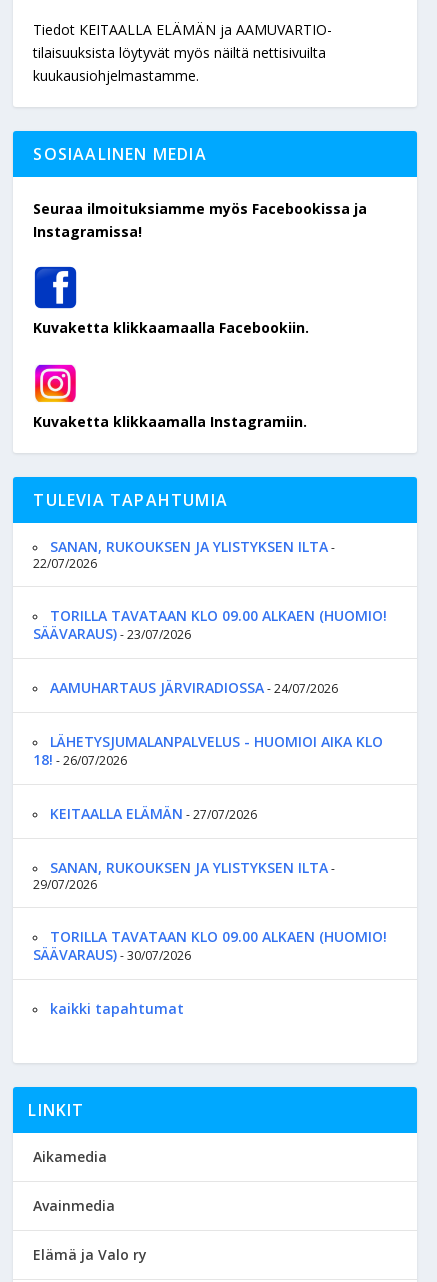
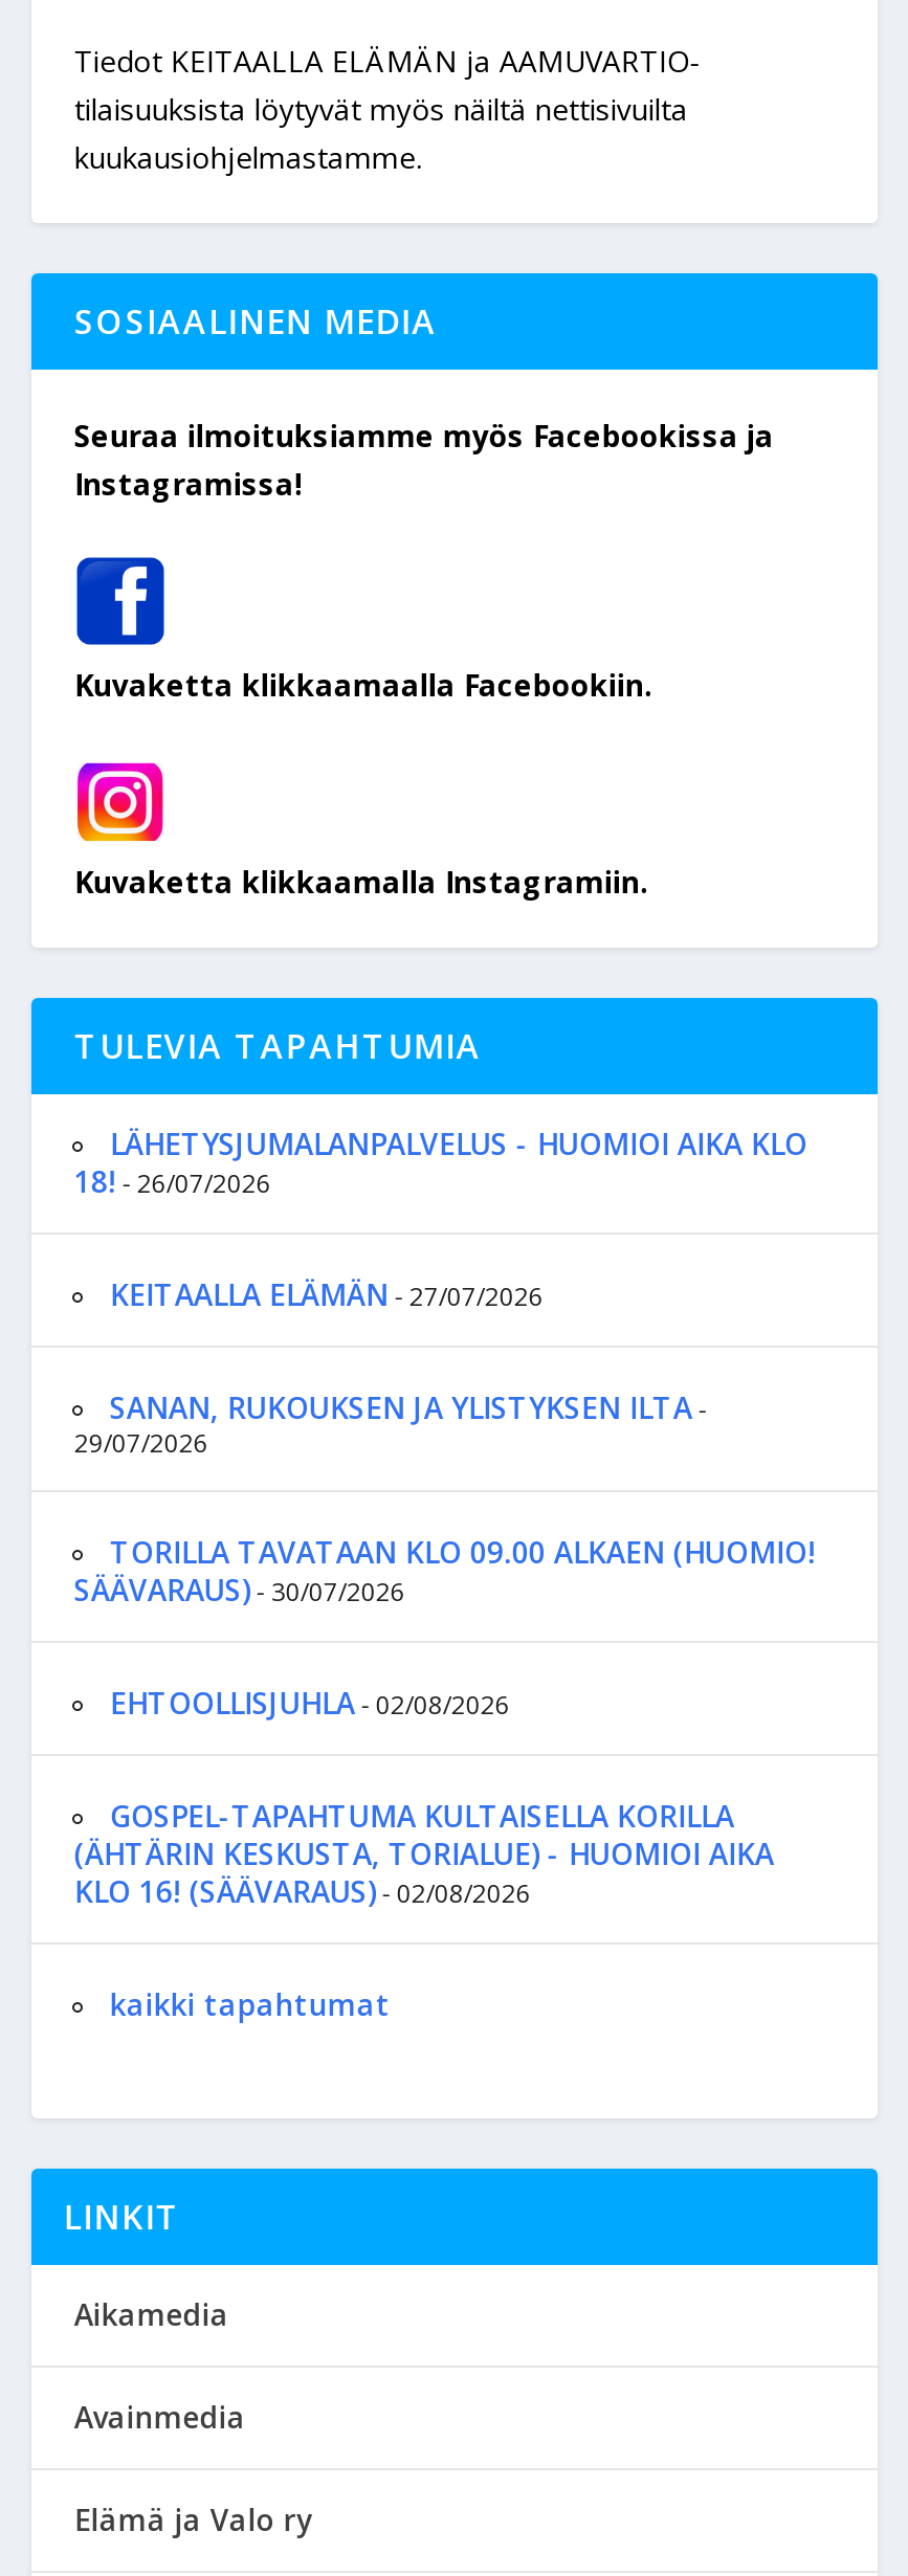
- SANAN, RUKOUKSEN JA YLISTYKSEN ILTA -
- 22/07/2026
- TORILLA TAVATAAN KLO 09.00 ALKAEN (HUOMIO!
- SÄÄVARAUS)- 23/07/2026
- AAMUHARTAUS JÄRVIRADIOSSA- 24/07/2026

moved up: LÄHETYSJUMALANPALVELUS - HUOMIOI AIKA KLO | 18! - 26/07/2026 | KEITAALLA ELÄMÄN - 27/07/2026 | SANAN, RUKOUKSEN JA YLISTYKSEN ILTA - | 29/07/2026 | TORILLA TAVATAAN KLO 09.00 ALKAEN (HUOMIO! | SÄÄVARAUS) - 30/07/2026

+ EHTOOLLISJUHLA - 02/08/2026
+ GOSPEL-TAPAHTUMA KULTAISELLA KORILLA
+ (ÄHTÄRIN KESKUSTA, TORIALUE) - HUOMIOI AIKA
+ KLO 16! (SÄÄVARAUS) - 02/08/2026
